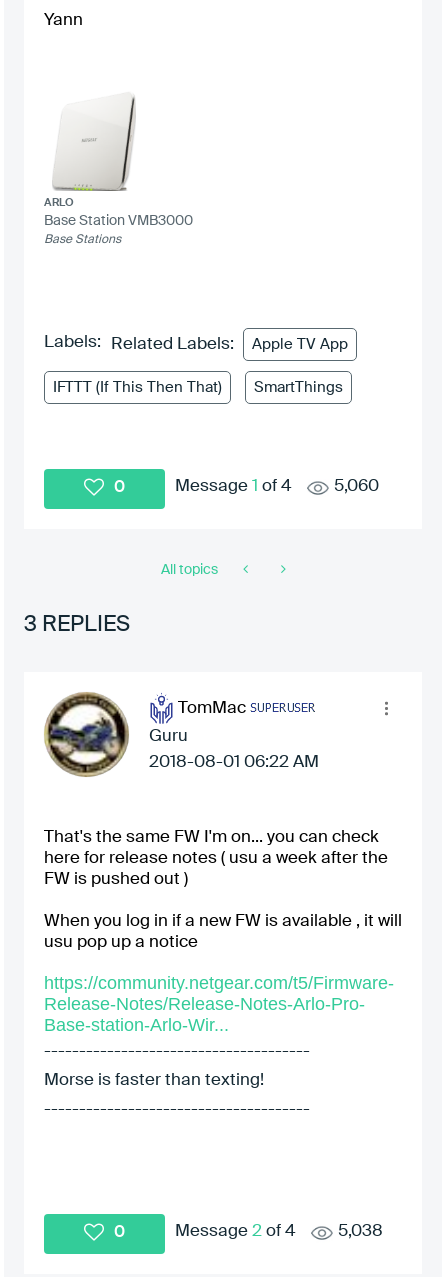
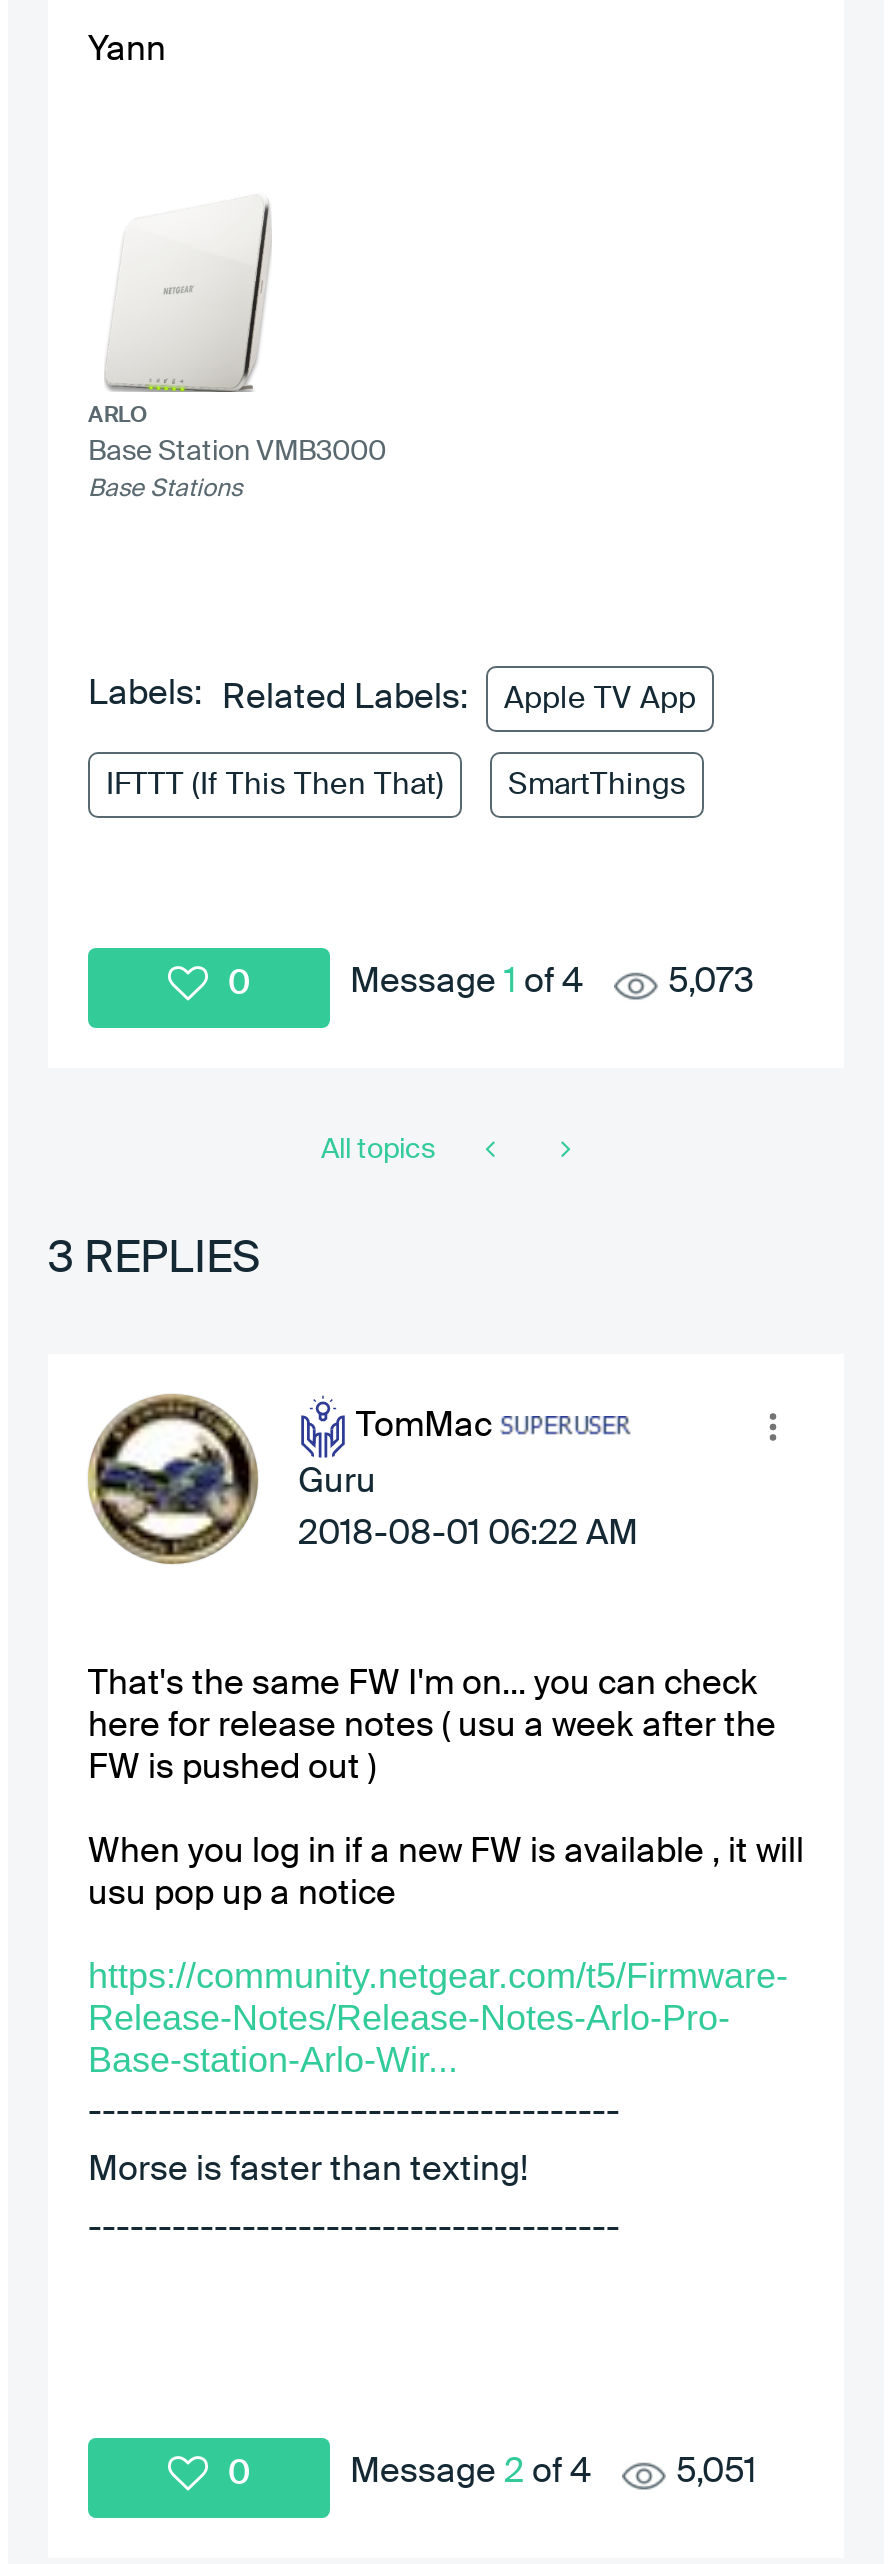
- 5,060
+ 5,073

- 5,038
+ 5,051
